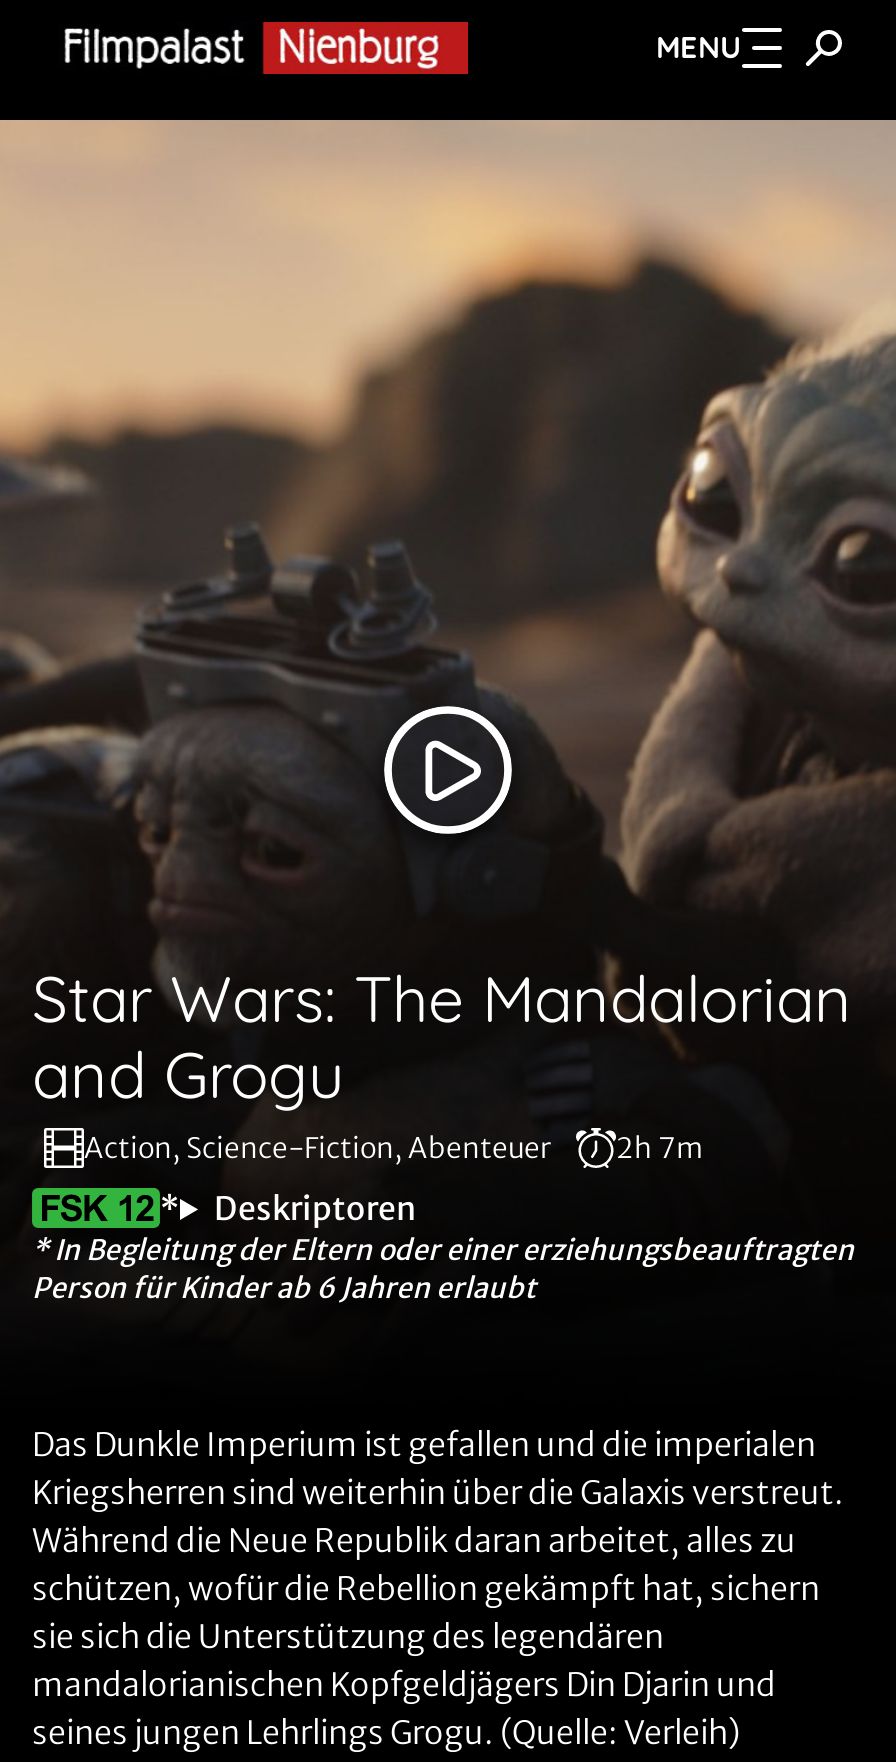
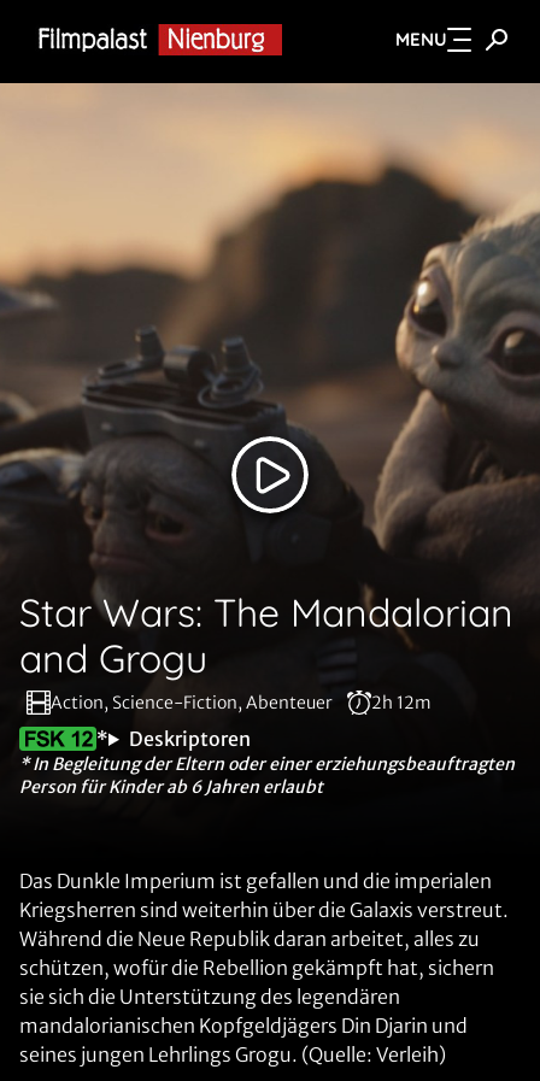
- Action, Science-Fiction, Abenteuer 2h 7m
+ Action, Science-Fiction, Abenteuer 2h 12m
